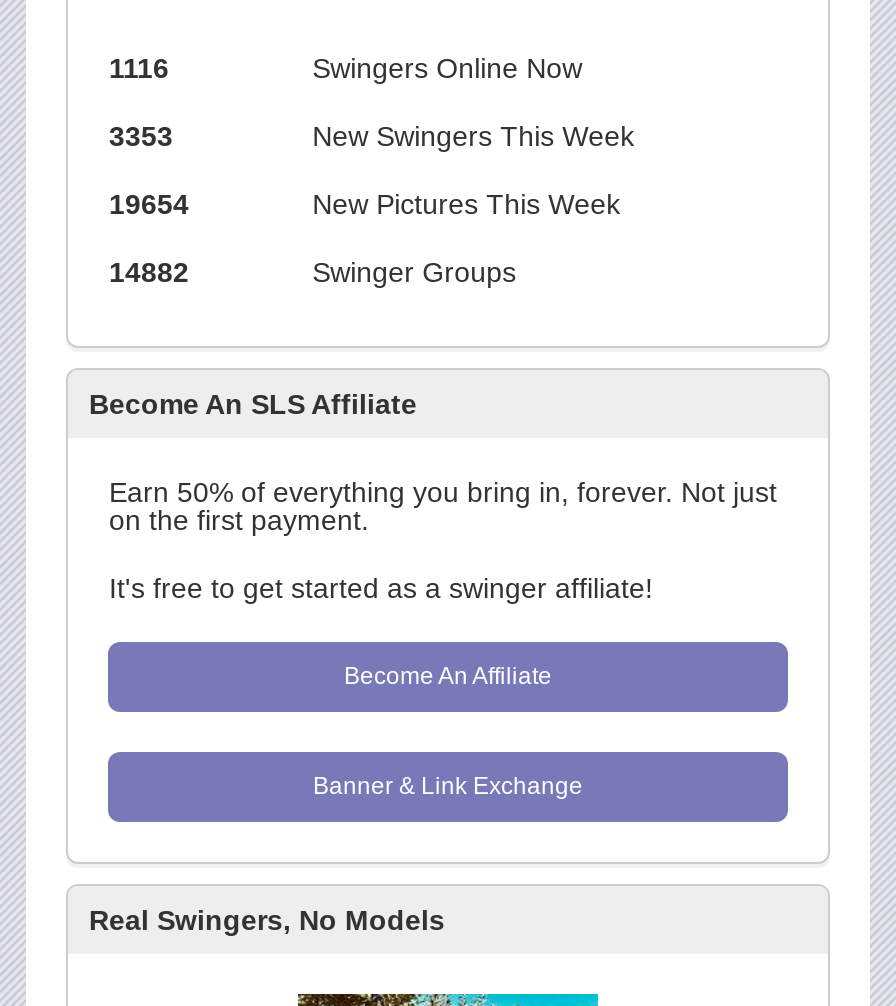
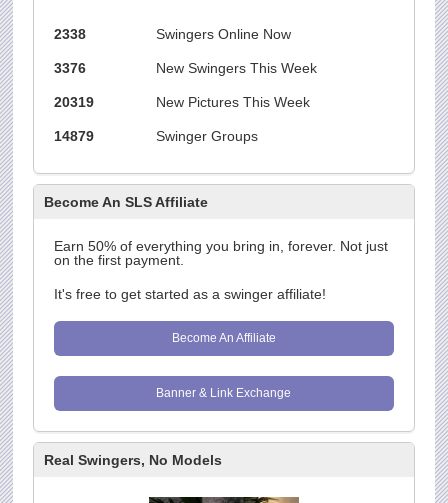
- 1116
+ 2338

- 3353
+ 3376

- 19654
+ 20319

- 14882
+ 14879
